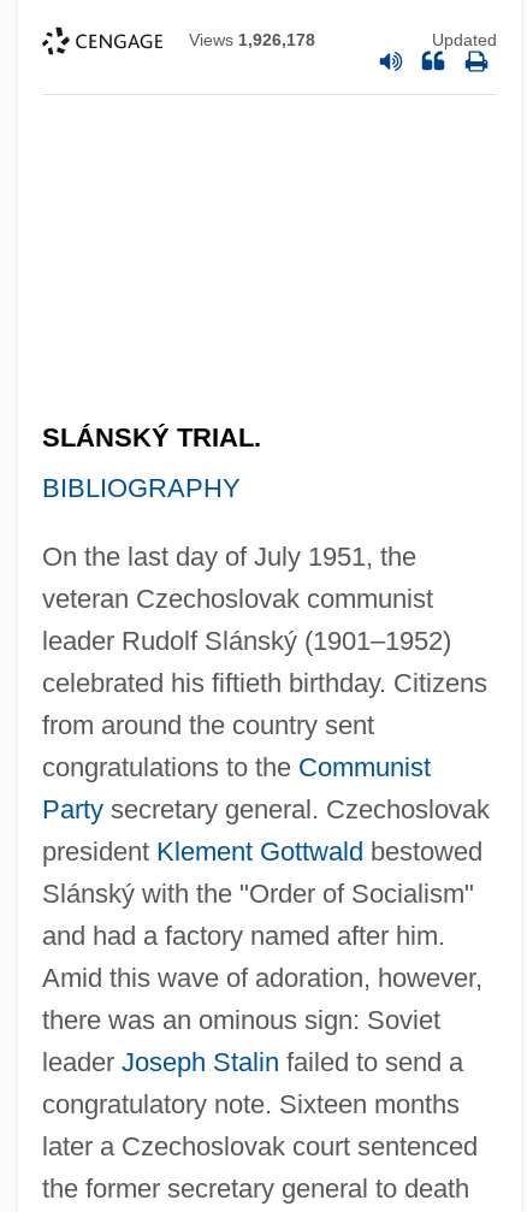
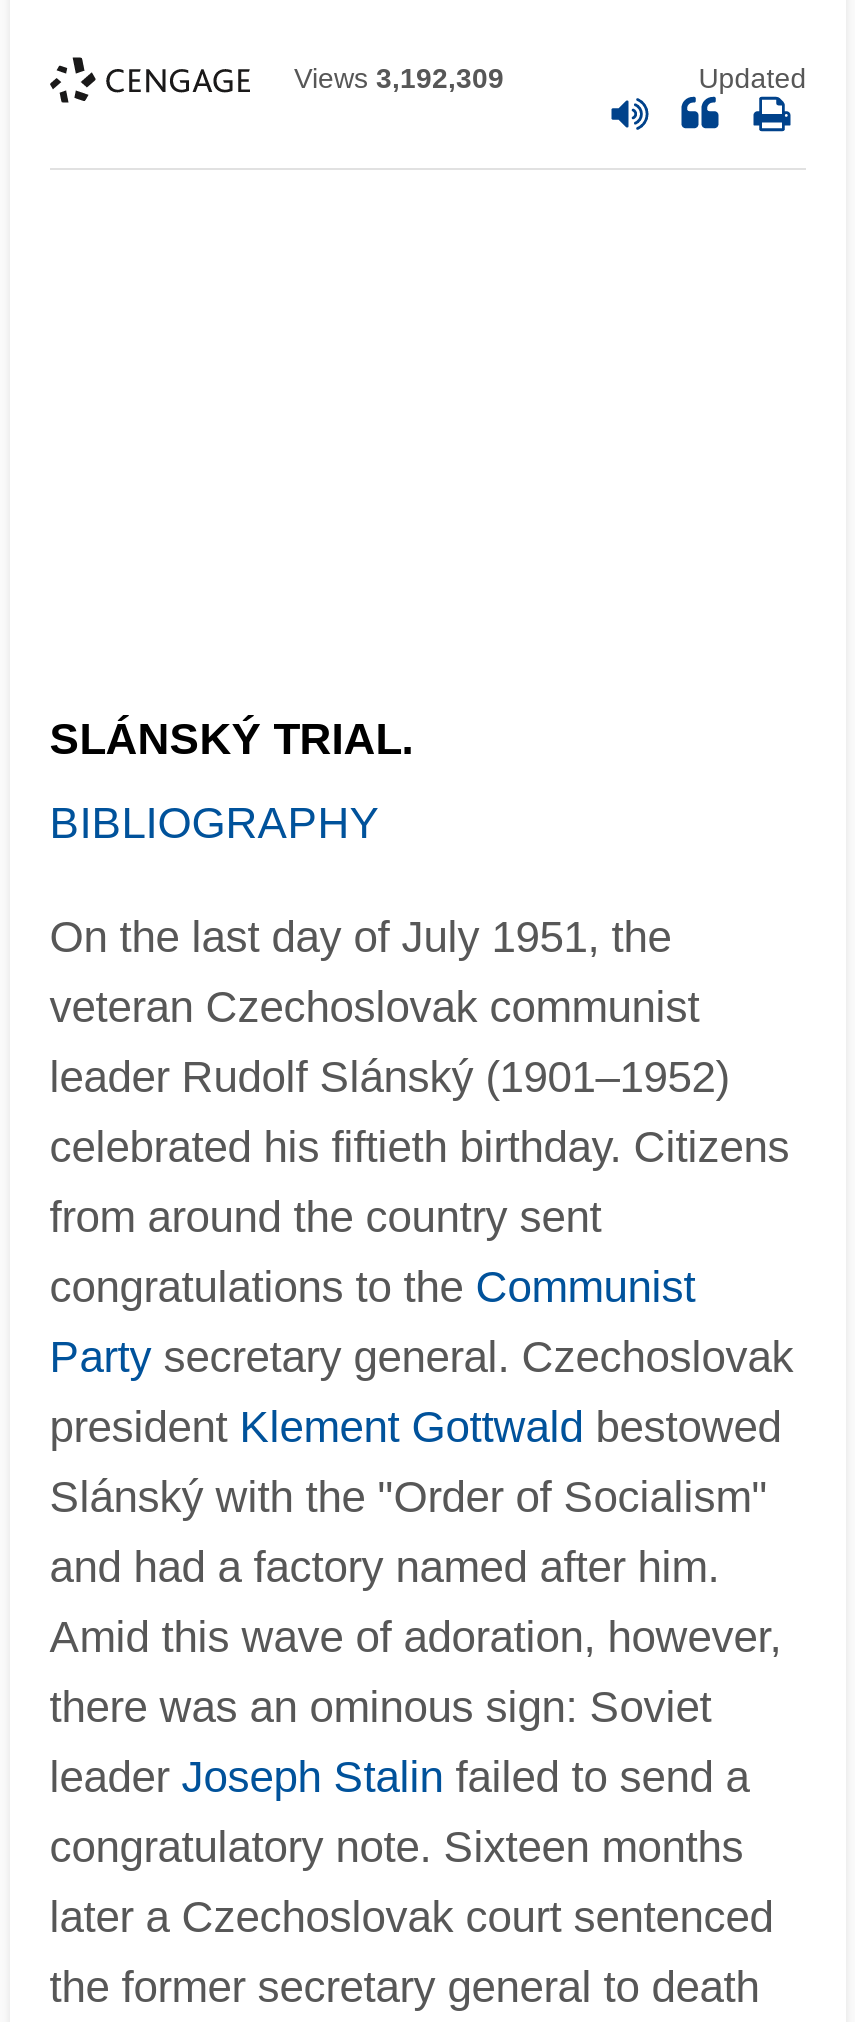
- Views 1,926,178
+ Views 3,192,309
